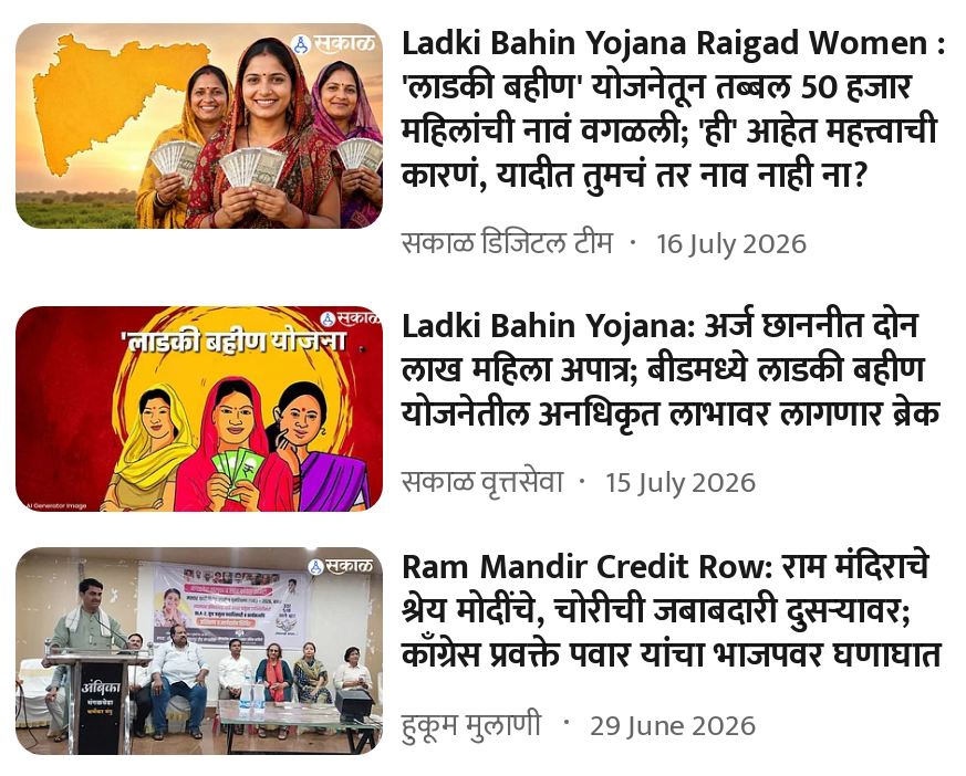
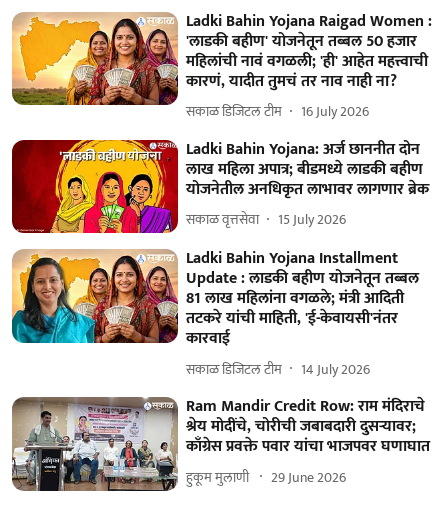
+ [image]
+ Ladki Bahin Yojana Installment
+ Update : लाडकी बहीण योजनेतून तब्बल
+ 81 लाख महिलांना वगळले; मंत्री आदिती
+ तटकरे यांची माहिती, 'ई-केवायसी'नंतर
+ कारवाई
+ सकाळ डिजिटल टीम
+ 14 July 2026
